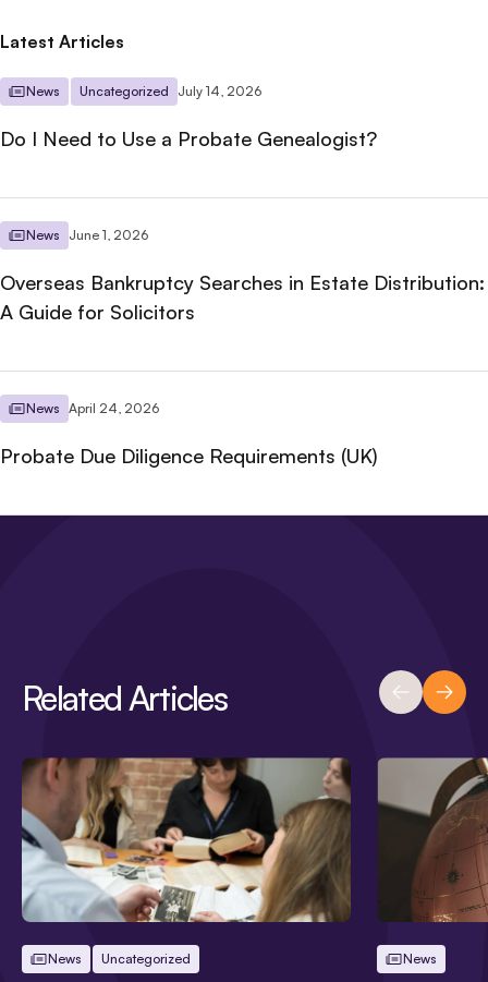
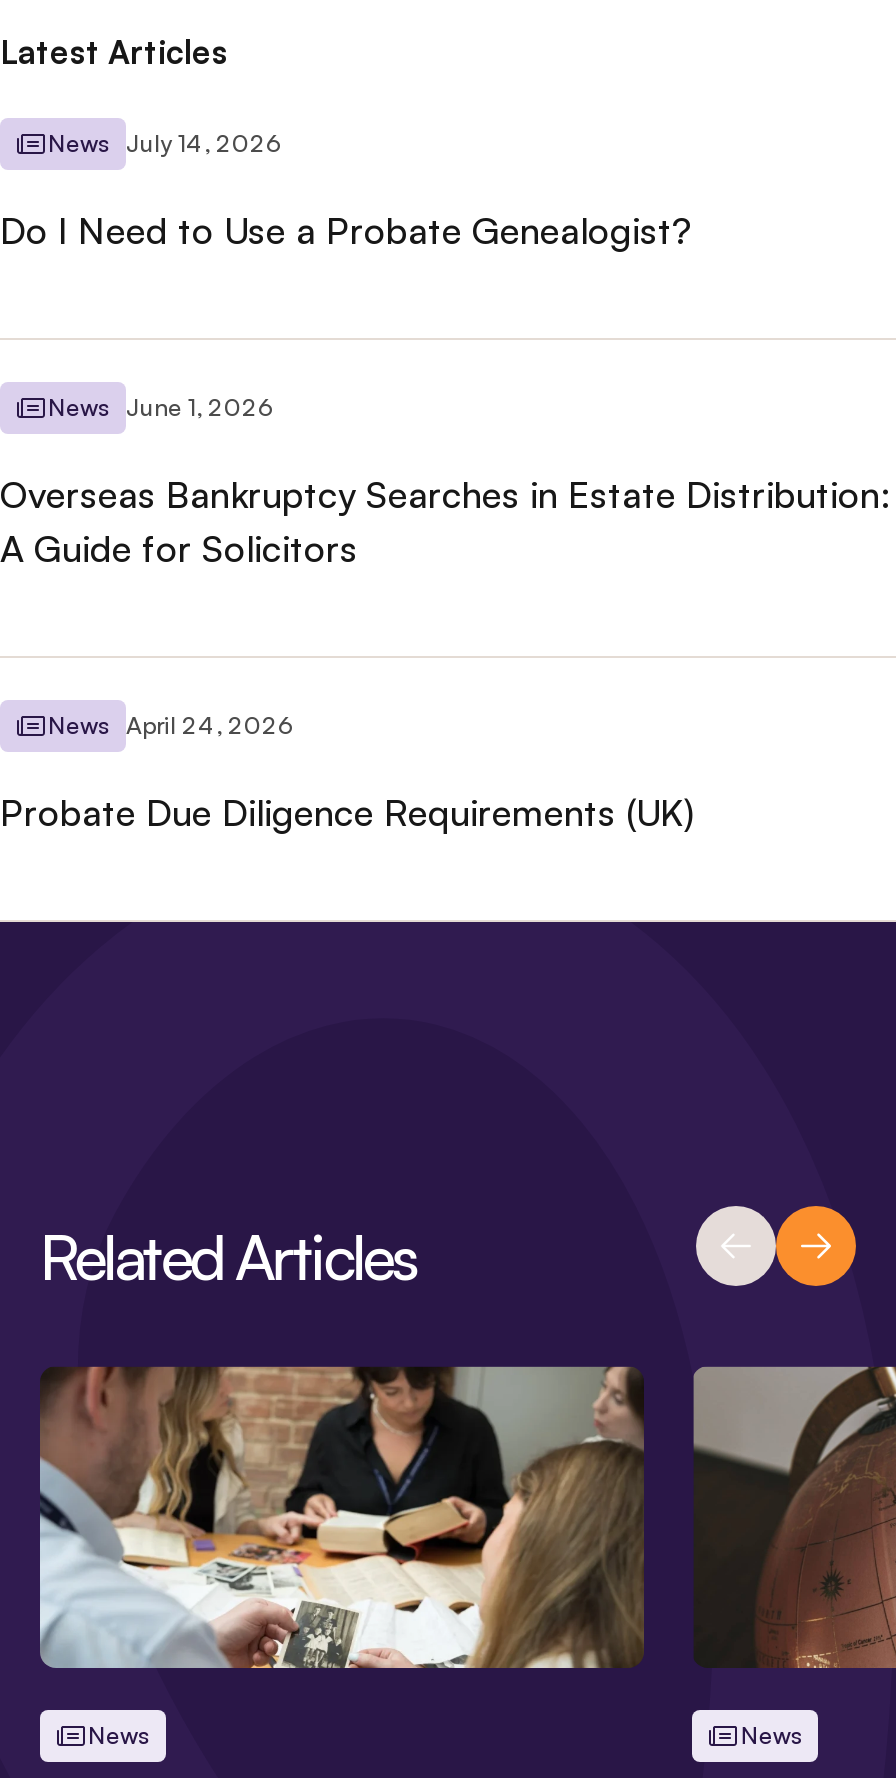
- News
- Uncategorized July 14, 2026
+ News July 14, 2026

- Uncategorized
